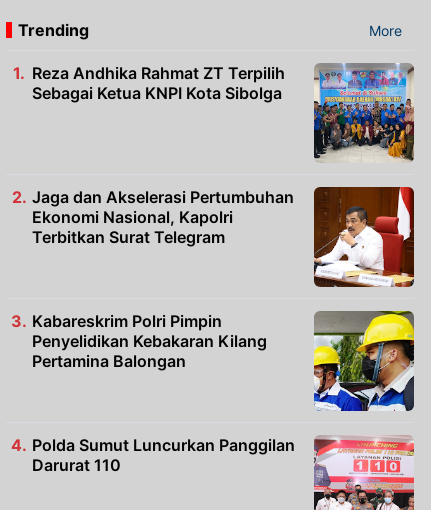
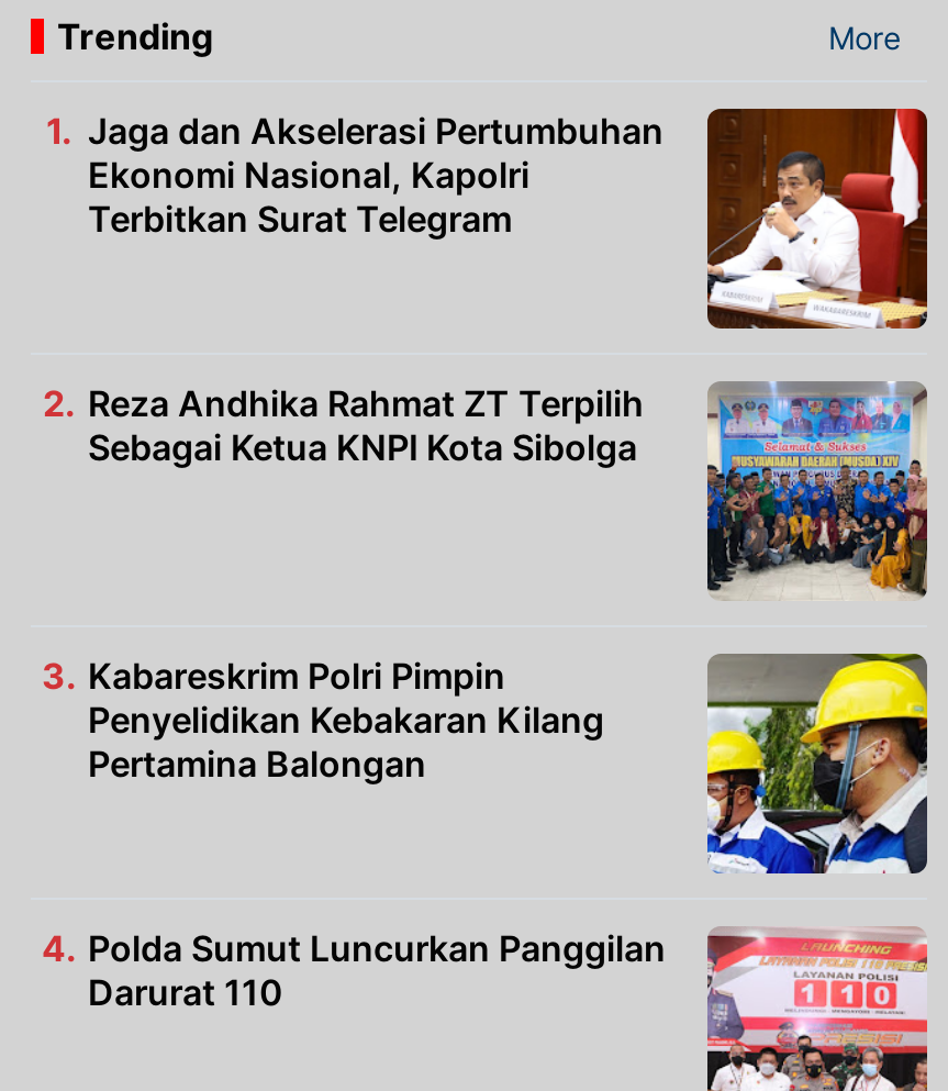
moved down: [image] | Reza Andhika Rahmat ZT Terpilih | Sebagai Ketua KNPI Kota Sibolga

moved up: [image] | Jaga dan Akselerasi Pertumbuhan | Ekonomi Nasional, Kapolri | Terbitkan Surat Telegram
